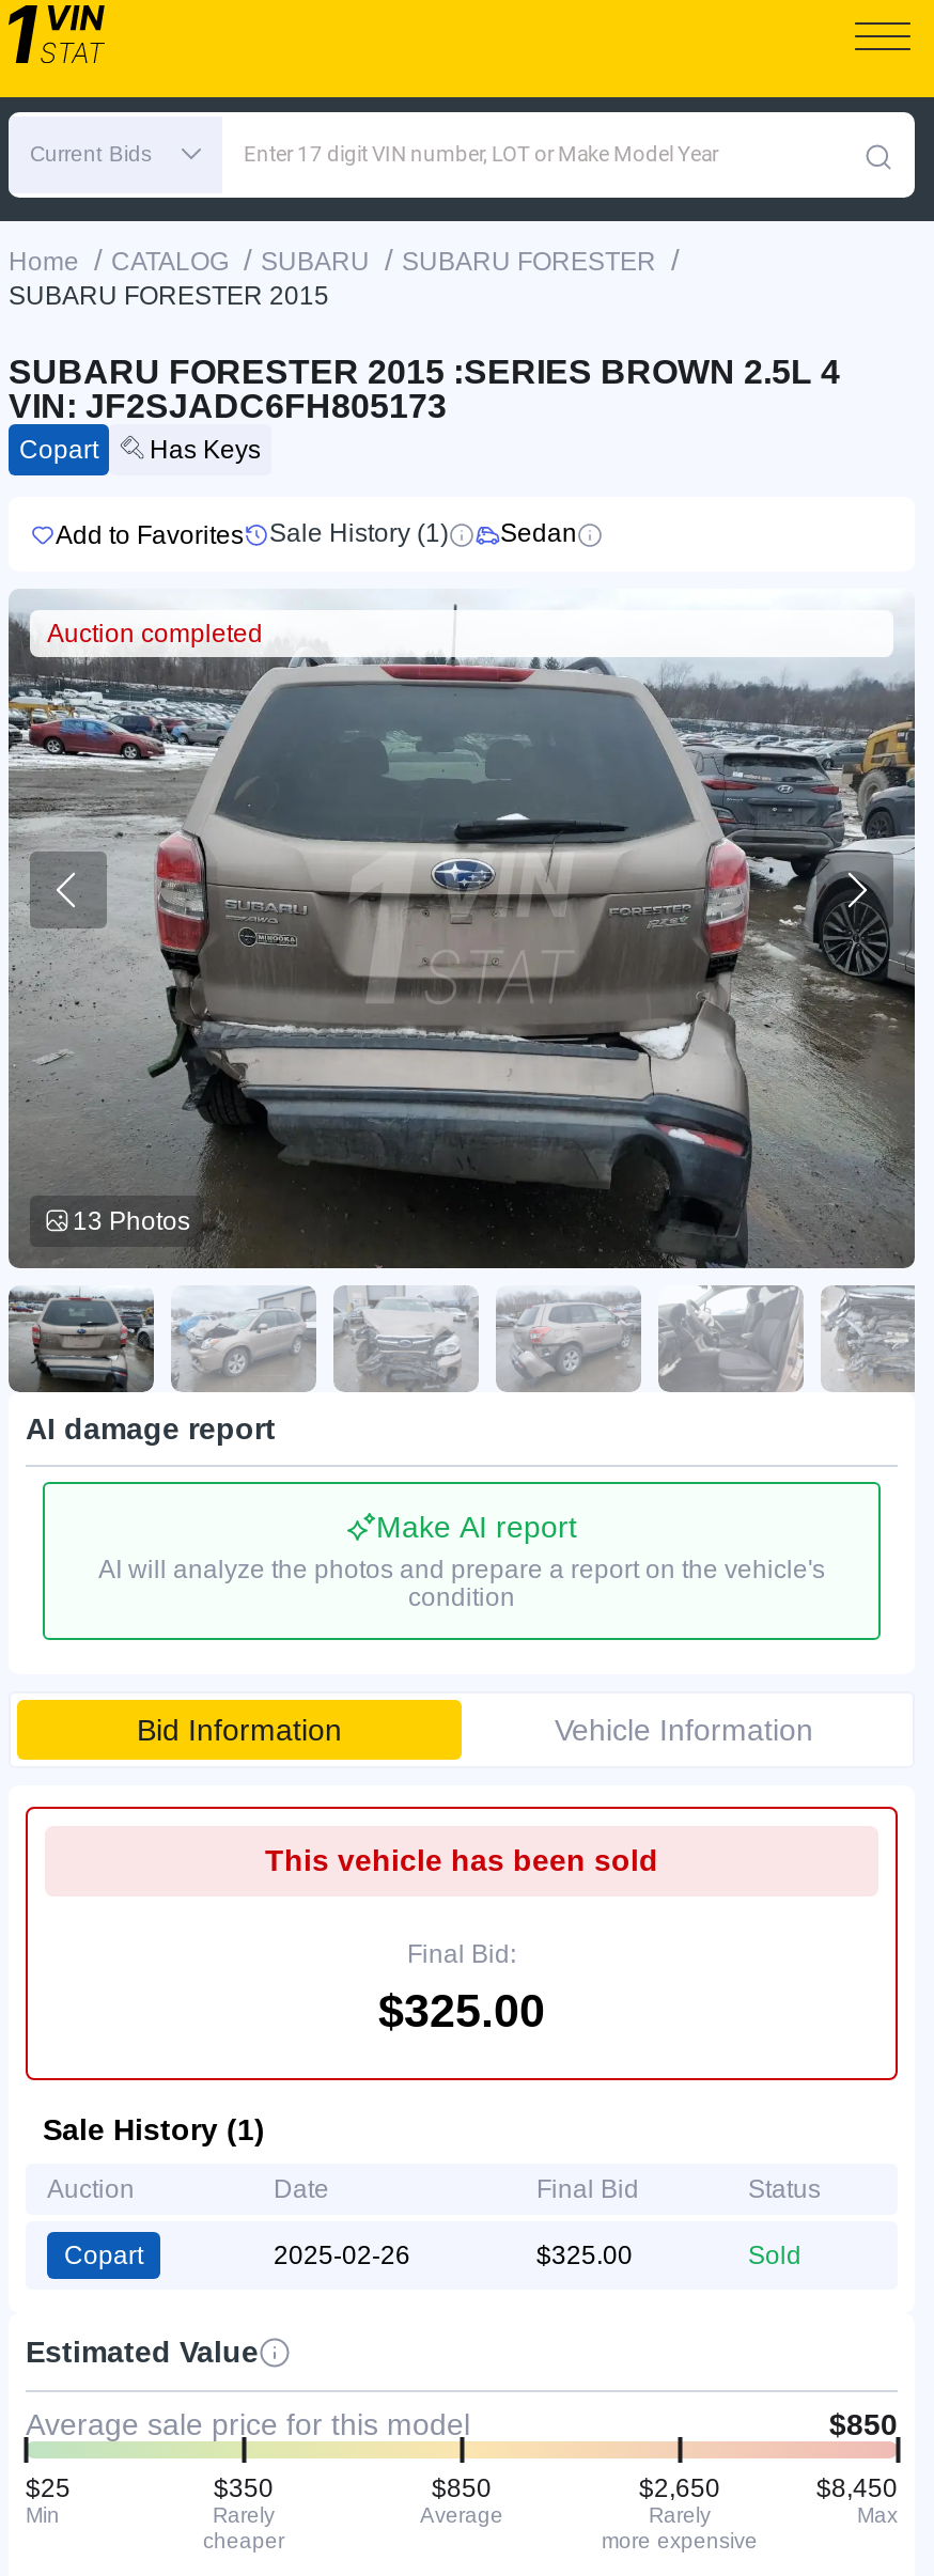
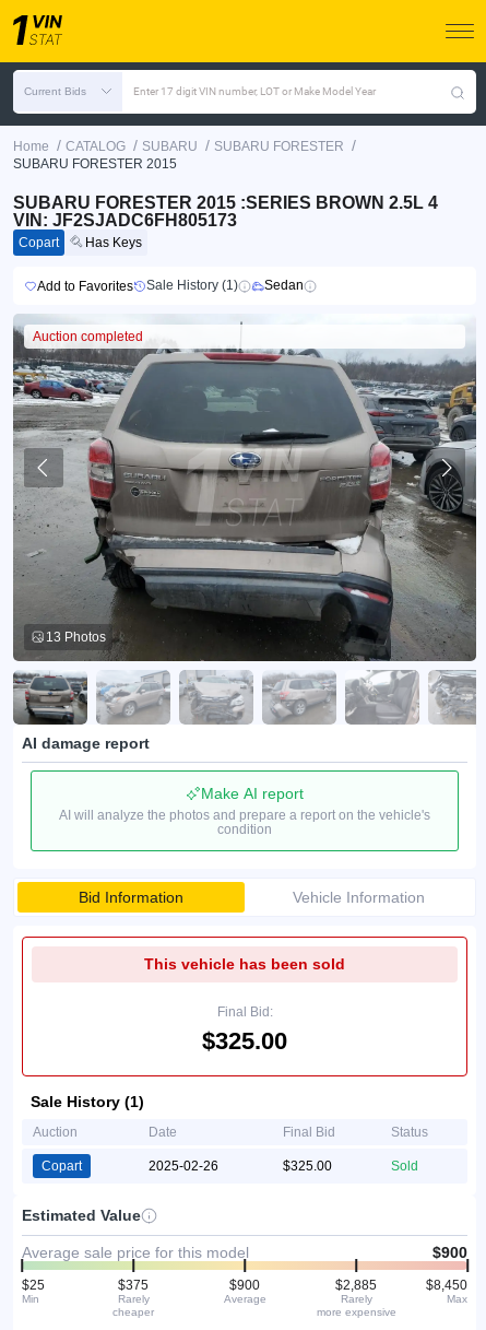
- $850
+ $900

- $350
+ $375

- $850
+ $900

- $2,650
+ $2,885
